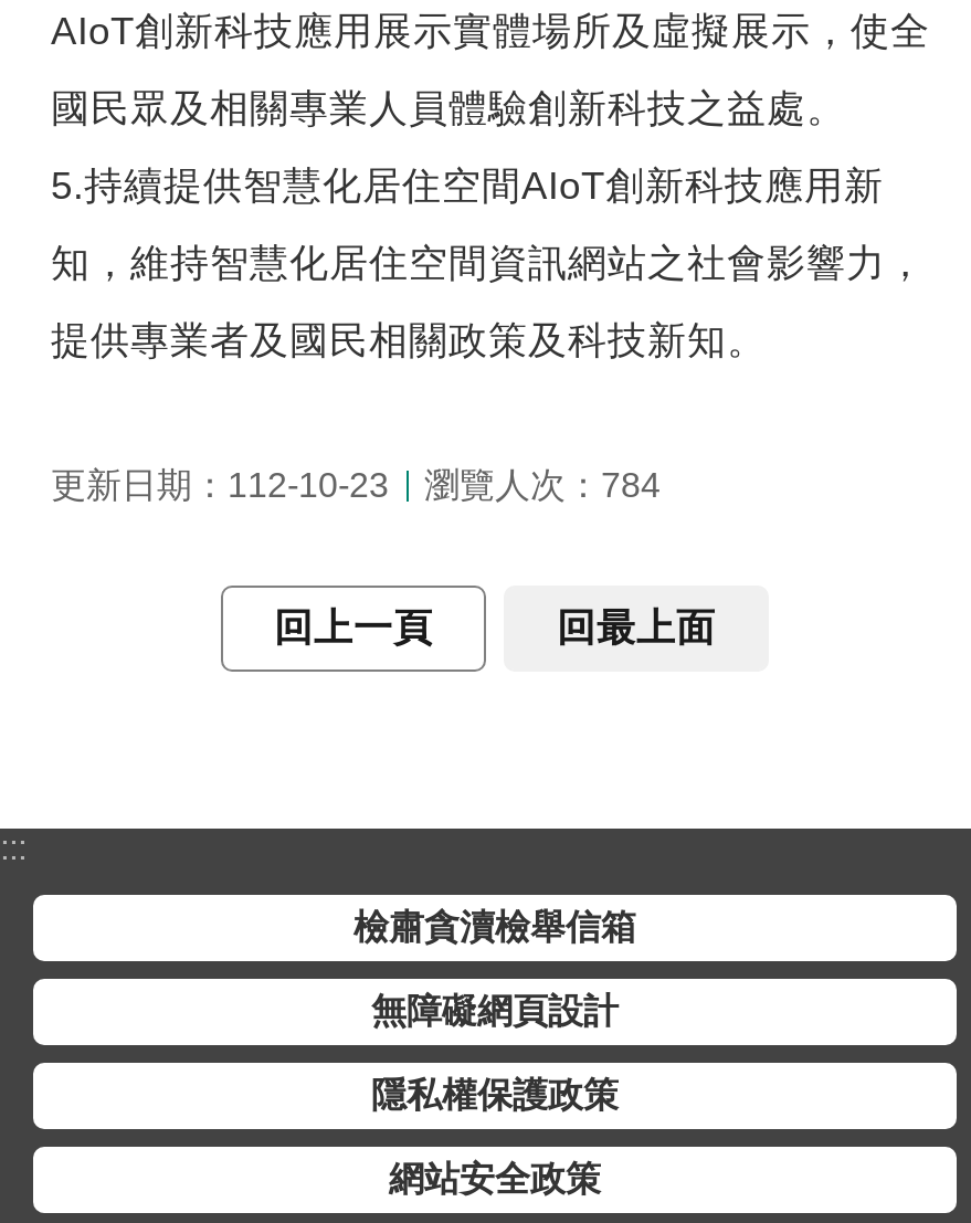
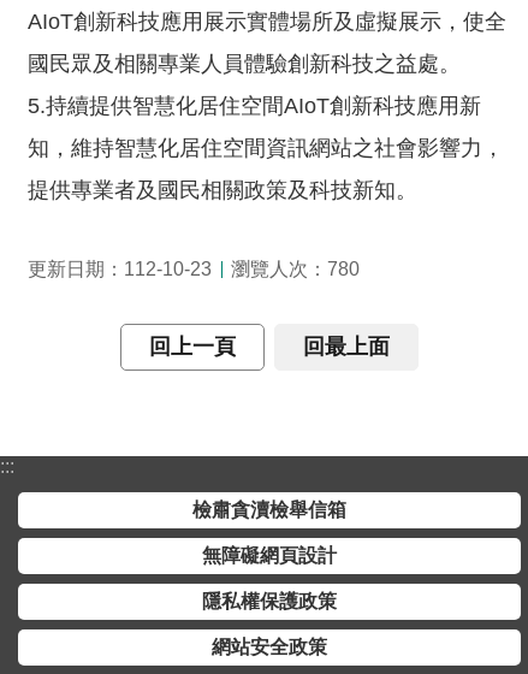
- 更新日期：112-10-23 瀏覽人次：784
+ 更新日期：112-10-23 瀏覽人次：780
